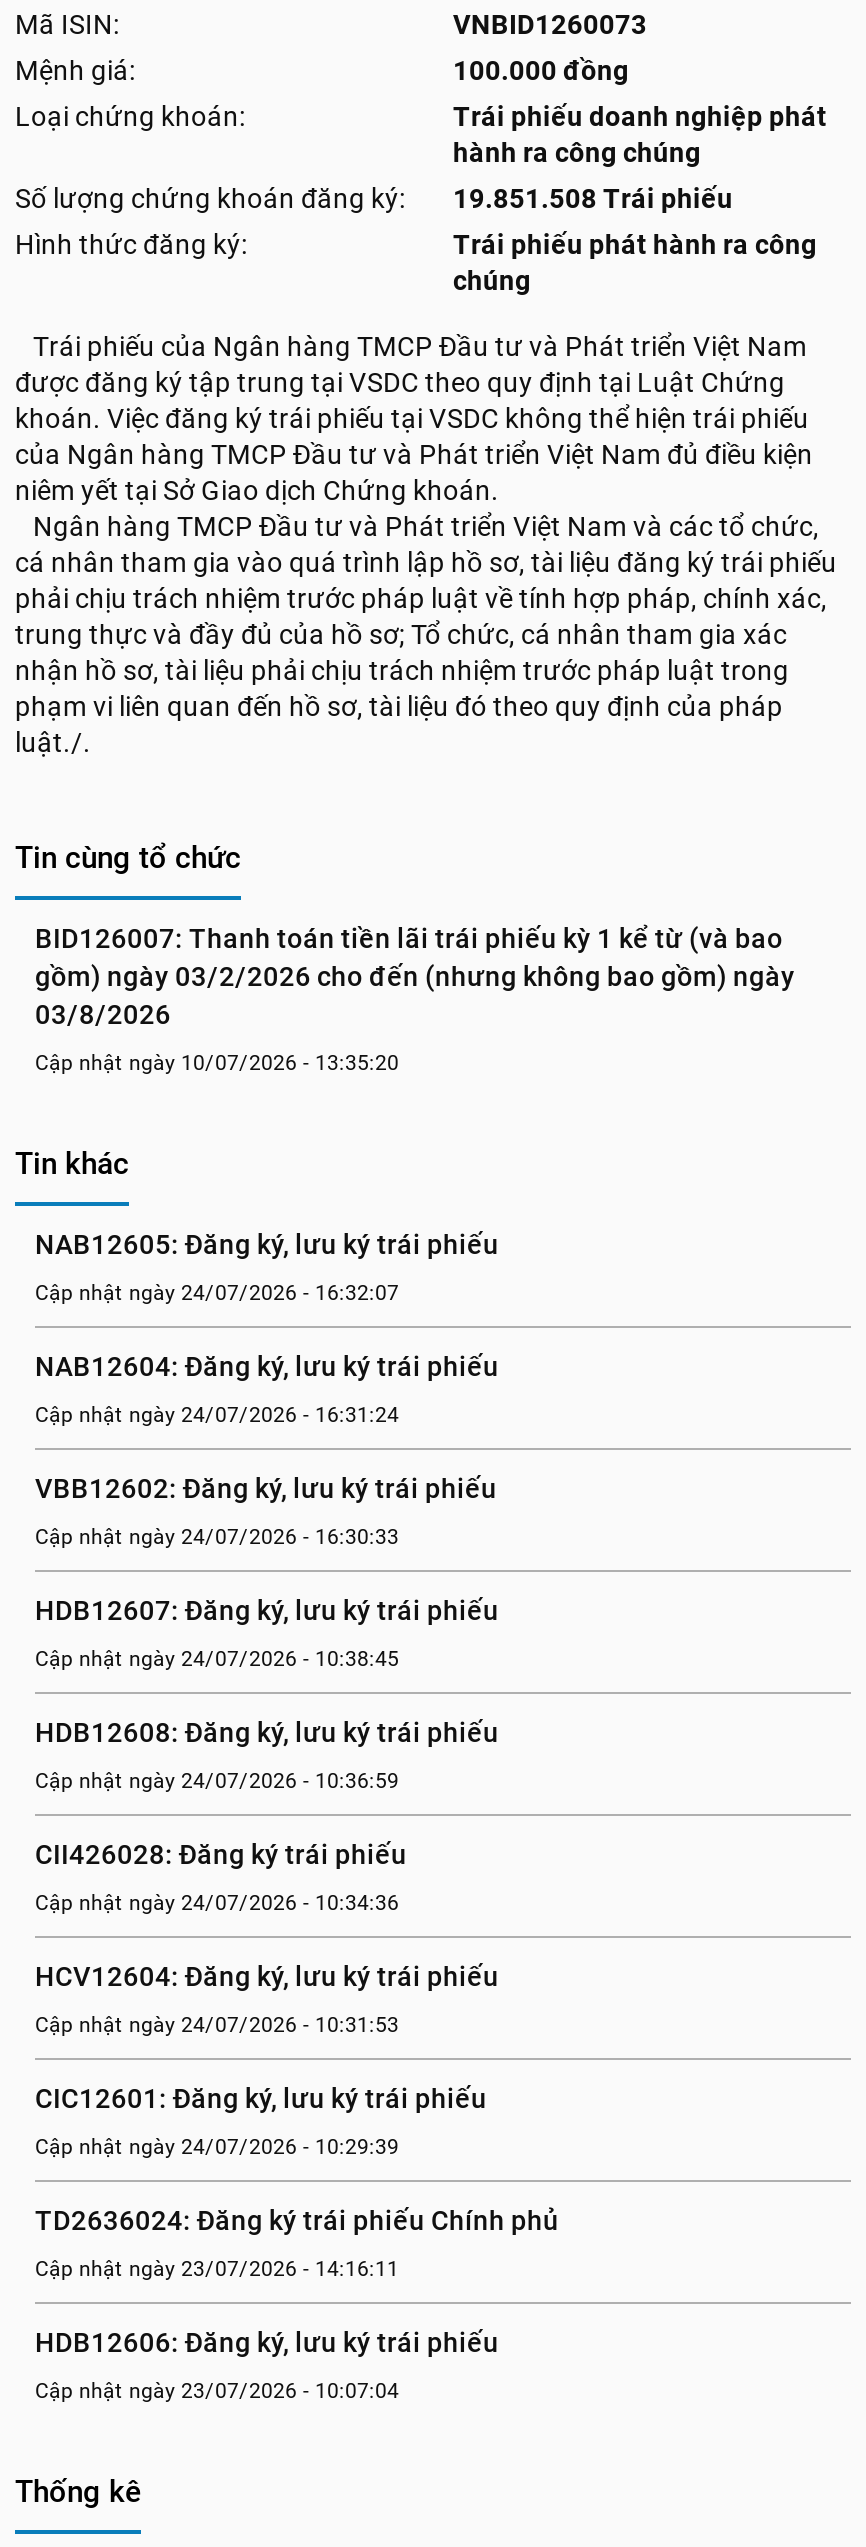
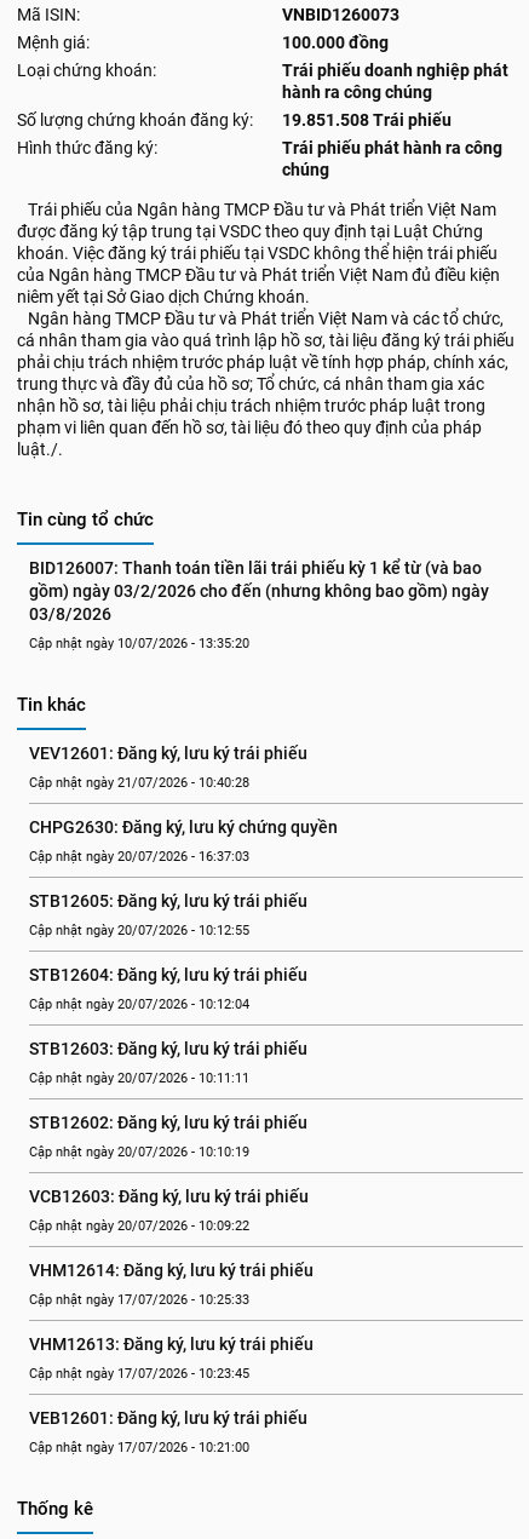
- NAB12605: Đăng ký, lưu ký trái phiếu
+ VEV12601: Đăng ký, lưu ký trái phiếu

- Cập nhật ngày 24/07/2026 - 16:32:07
+ Cập nhật ngày 21/07/2026 - 10:40:28

- NAB12604: Đăng ký, lưu ký trái phiếu
+ CHPG2630: Đăng ký, lưu ký chứng quyền

- Cập nhật ngày 24/07/2026 - 16:31:24
+ Cập nhật ngày 20/07/2026 - 16:37:03

- VBB12602: Đăng ký, lưu ký trái phiếu
+ STB12605: Đăng ký, lưu ký trái phiếu

- Cập nhật ngày 24/07/2026 - 16:30:33
+ Cập nhật ngày 20/07/2026 - 10:12:55

- HDB12607: Đăng ký, lưu ký trái phiếu
+ STB12604: Đăng ký, lưu ký trái phiếu

- Cập nhật ngày 24/07/2026 - 10:38:45
+ Cập nhật ngày 20/07/2026 - 10:12:04

- HDB12608: Đăng ký, lưu ký trái phiếu
+ STB12603: Đăng ký, lưu ký trái phiếu

- Cập nhật ngày 24/07/2026 - 10:36:59
+ Cập nhật ngày 20/07/2026 - 10:11:11

- CII426028: Đăng ký trái phiếu
+ STB12602: Đăng ký, lưu ký trái phiếu

- Cập nhật ngày 24/07/2026 - 10:34:36
+ Cập nhật ngày 20/07/2026 - 10:10:19

- HCV12604: Đăng ký, lưu ký trái phiếu
+ VCB12603: Đăng ký, lưu ký trái phiếu

- Cập nhật ngày 24/07/2026 - 10:31:53
+ Cập nhật ngày 20/07/2026 - 10:09:22

- CIC12601: Đăng ký, lưu ký trái phiếu
+ VHM12614: Đăng ký, lưu ký trái phiếu

- Cập nhật ngày 24/07/2026 - 10:29:39
+ Cập nhật ngày 17/07/2026 - 10:25:33

- TD2636024: Đăng ký trái phiếu Chính phủ
+ VHM12613: Đăng ký, lưu ký trái phiếu

- Cập nhật ngày 23/07/2026 - 14:16:11
+ Cập nhật ngày 17/07/2026 - 10:23:45

- HDB12606: Đăng ký, lưu ký trái phiếu
+ VEB12601: Đăng ký, lưu ký trái phiếu

- Cập nhật ngày 23/07/2026 - 10:07:04
+ Cập nhật ngày 17/07/2026 - 10:21:00
